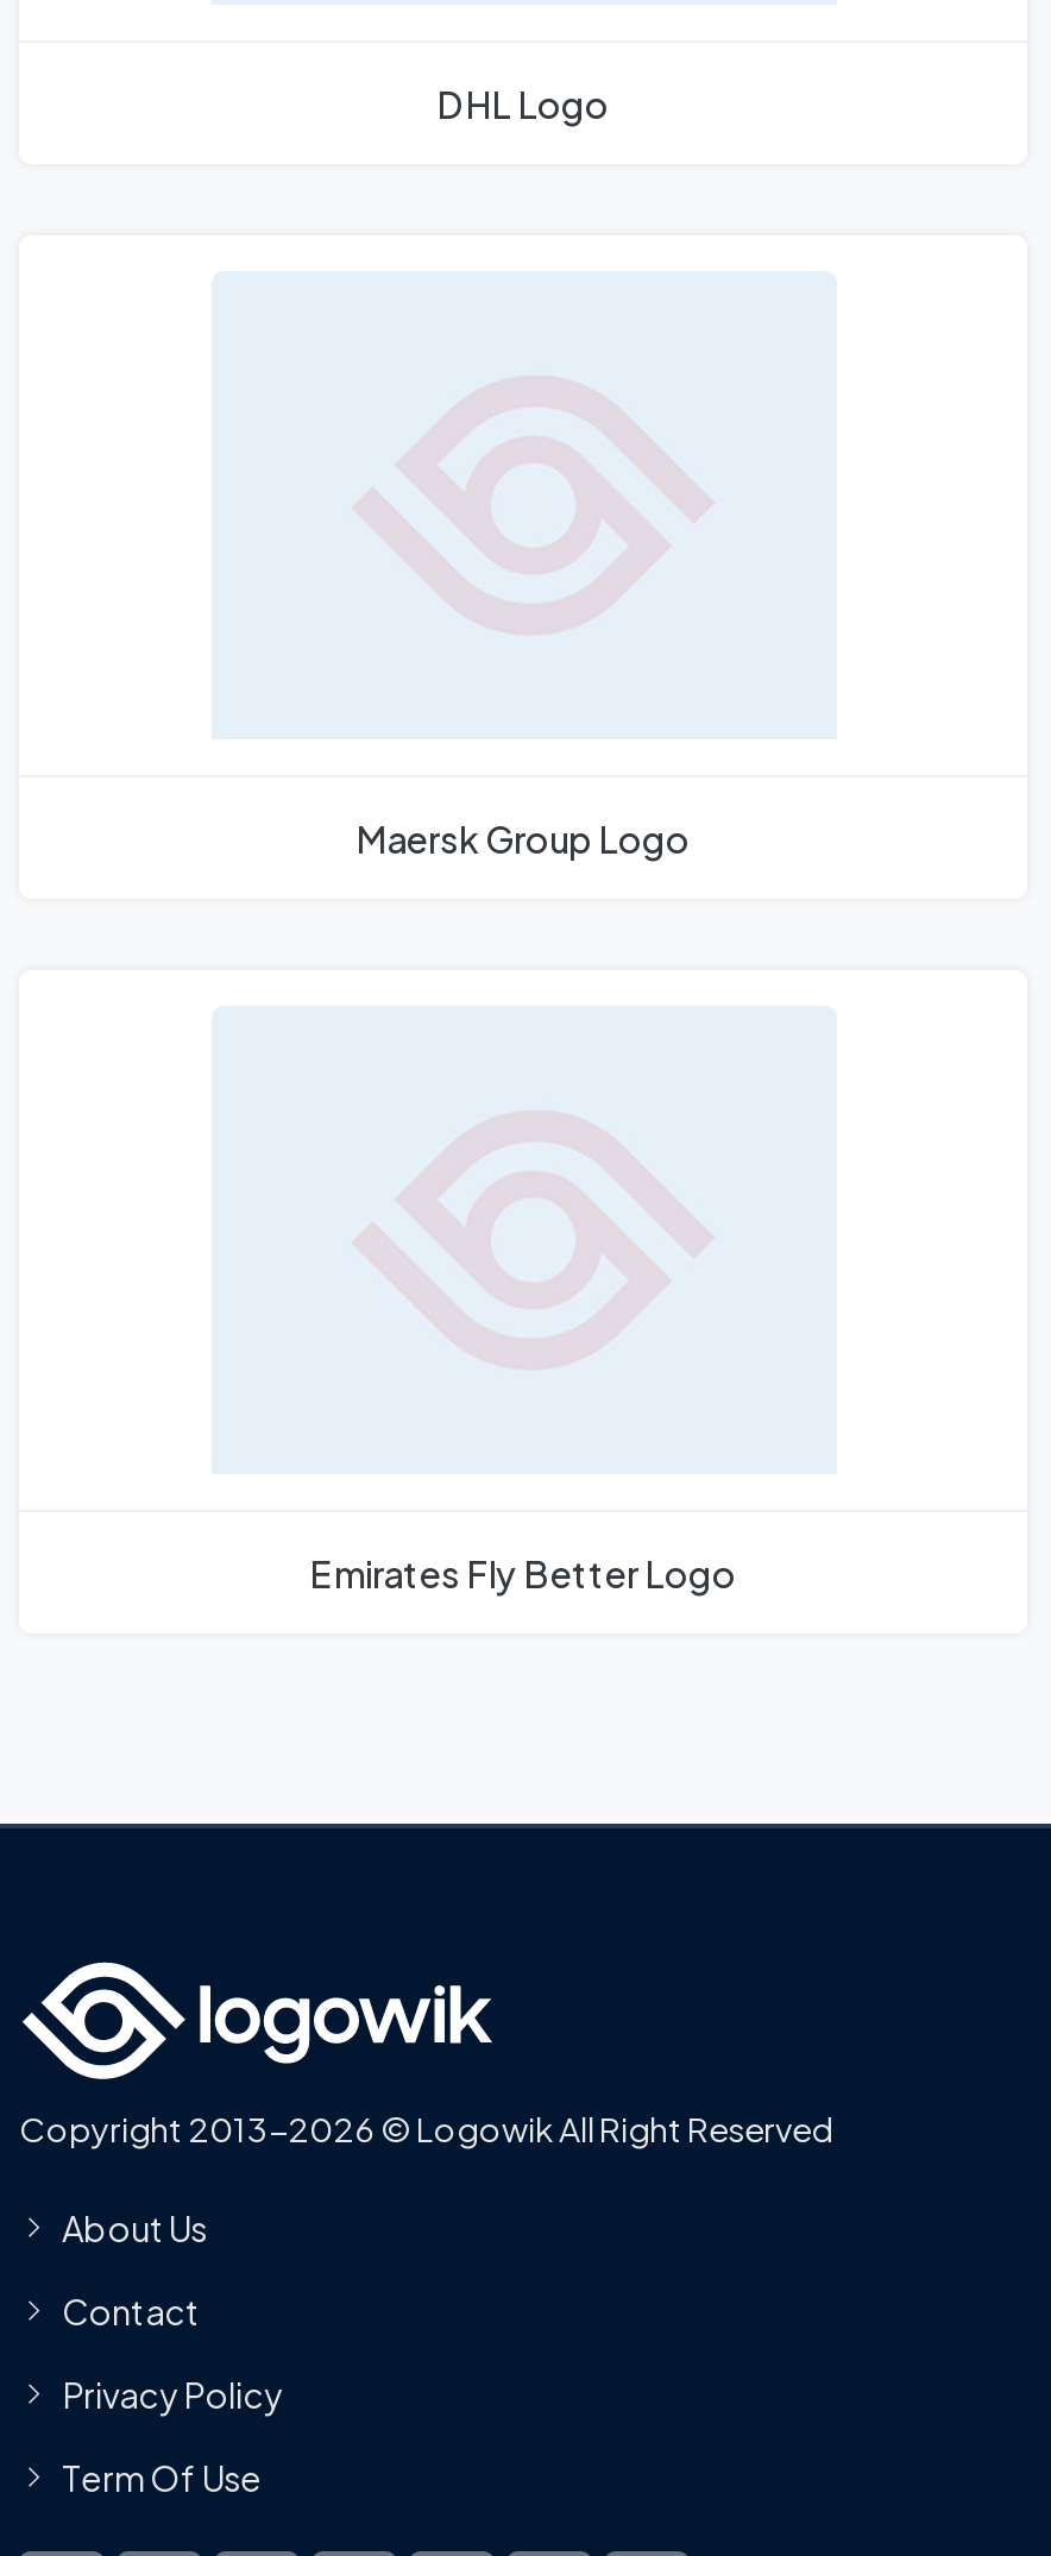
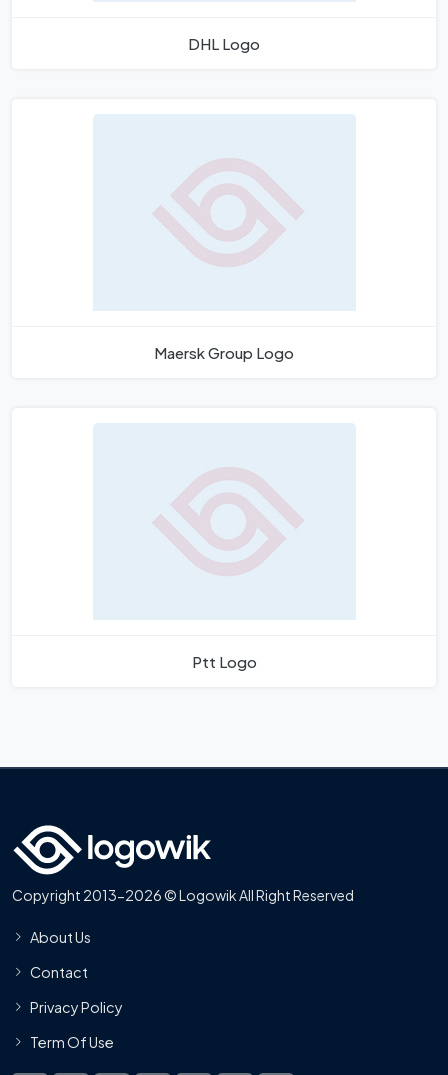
- Emirates Fly Better Logo
+ Ptt Logo
